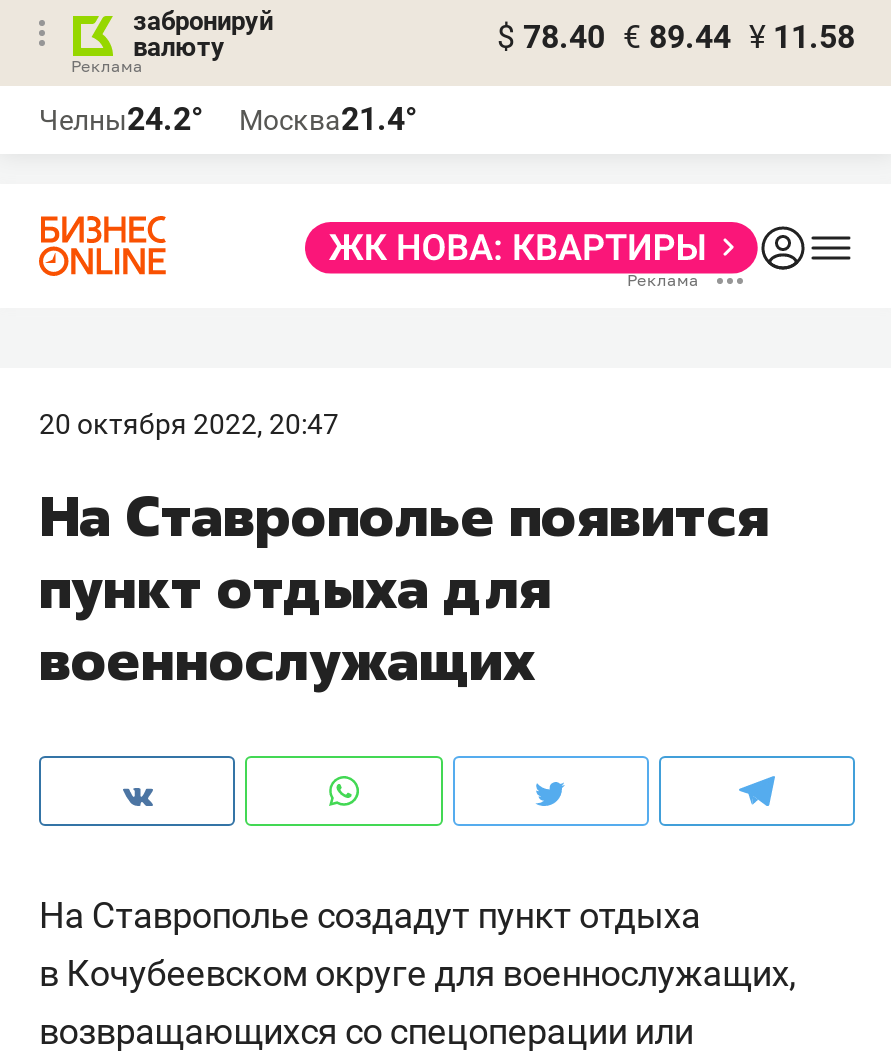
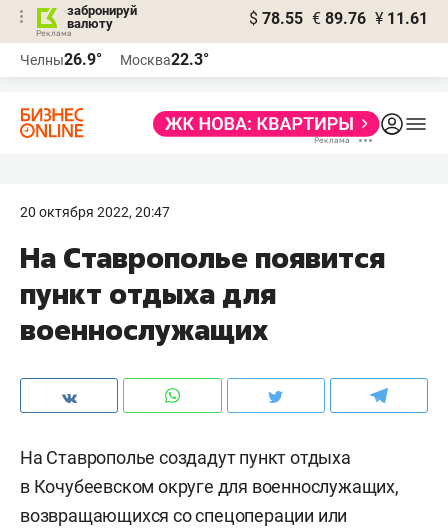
- $ 78.40 € 89.44 ¥ 11.58
+ $ 78.55 € 89.76 ¥ 11.61

- Челны24.2°
+ Челны26.9°

- Москва21.4°
+ Москва22.3°
